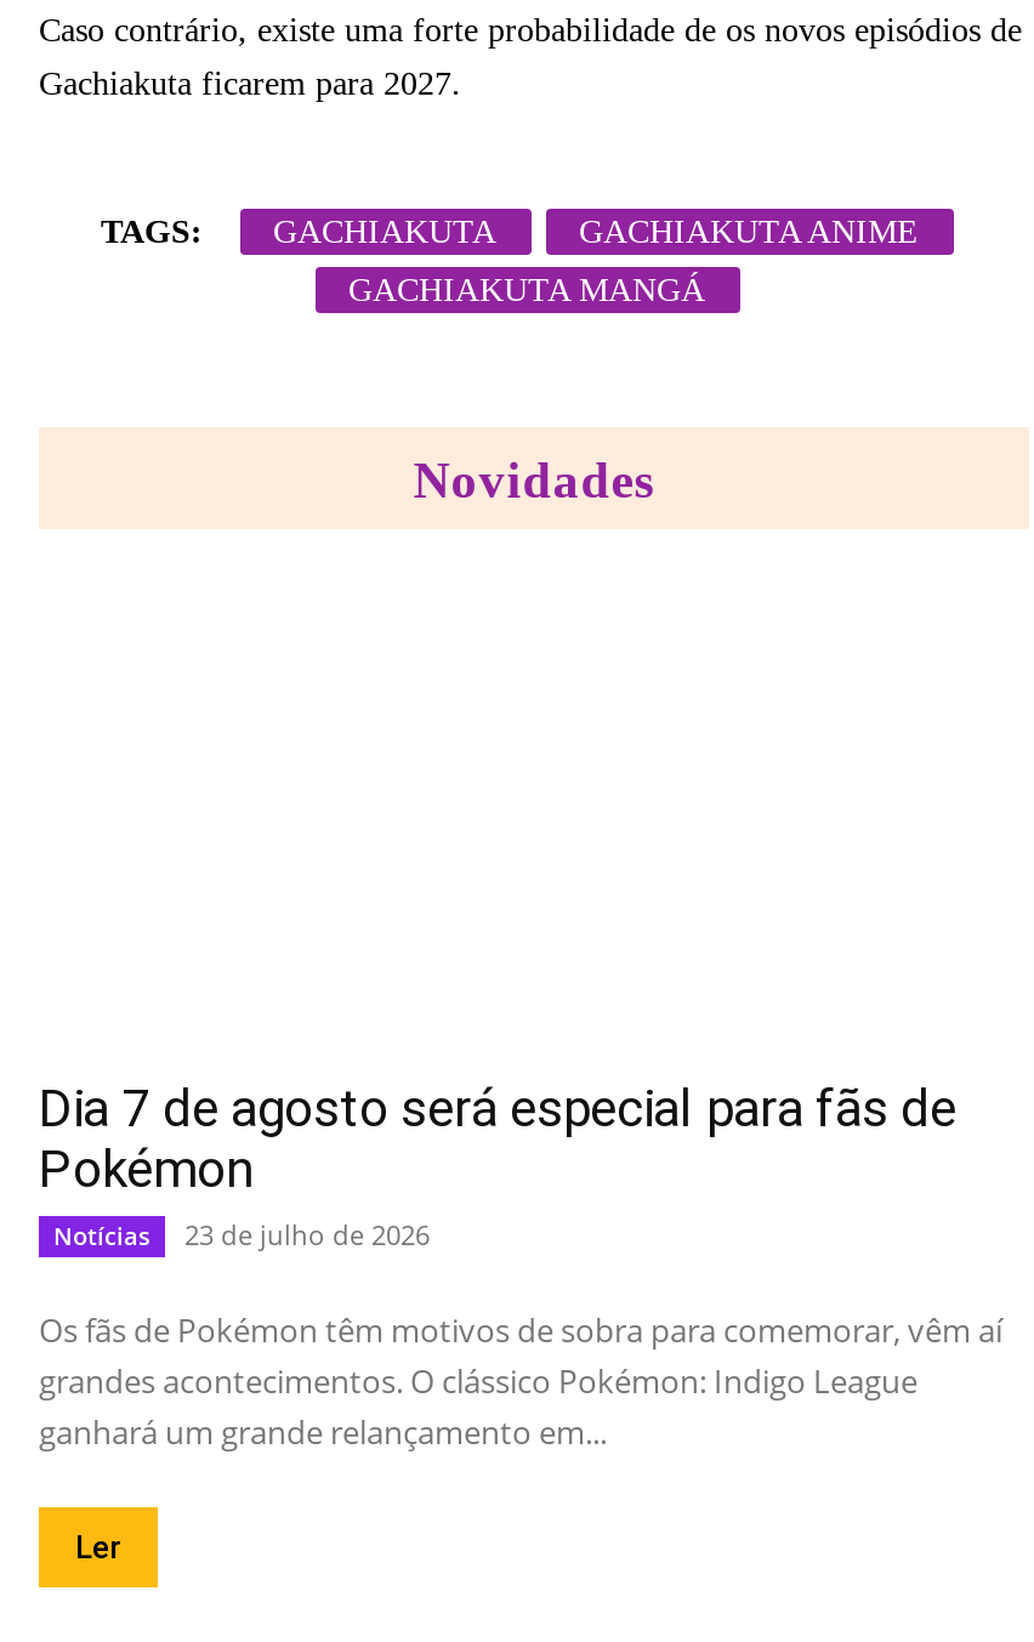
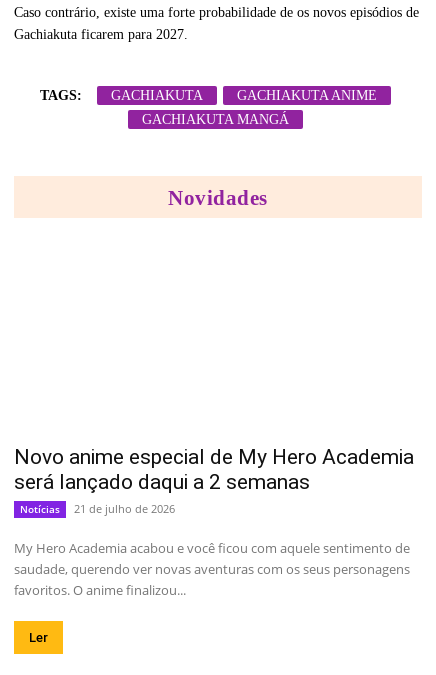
- Dia 7 de agosto será especial para fãs de
- Pokémon
+ Novo anime especial de My Hero Academia
+ será lançado daqui a 2 semanas

- Notícias 23 de julho de 2026
+ Notícias 21 de julho de 2026

- Os fãs de Pokémon têm motivos de sobra para comemorar, vêm aí
- grandes acontecimentos. O clássico Pokémon: Indigo League
- ganhará um grande relançamento em...
+ My Hero Academia acabou e você ficou com aquele sentimento de
+ saudade, querendo ver novas aventuras com os seus personagens
+ favoritos. O anime finalizou...
